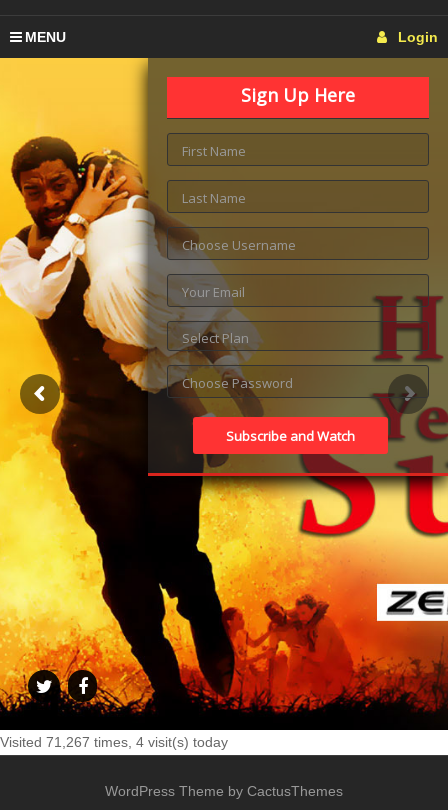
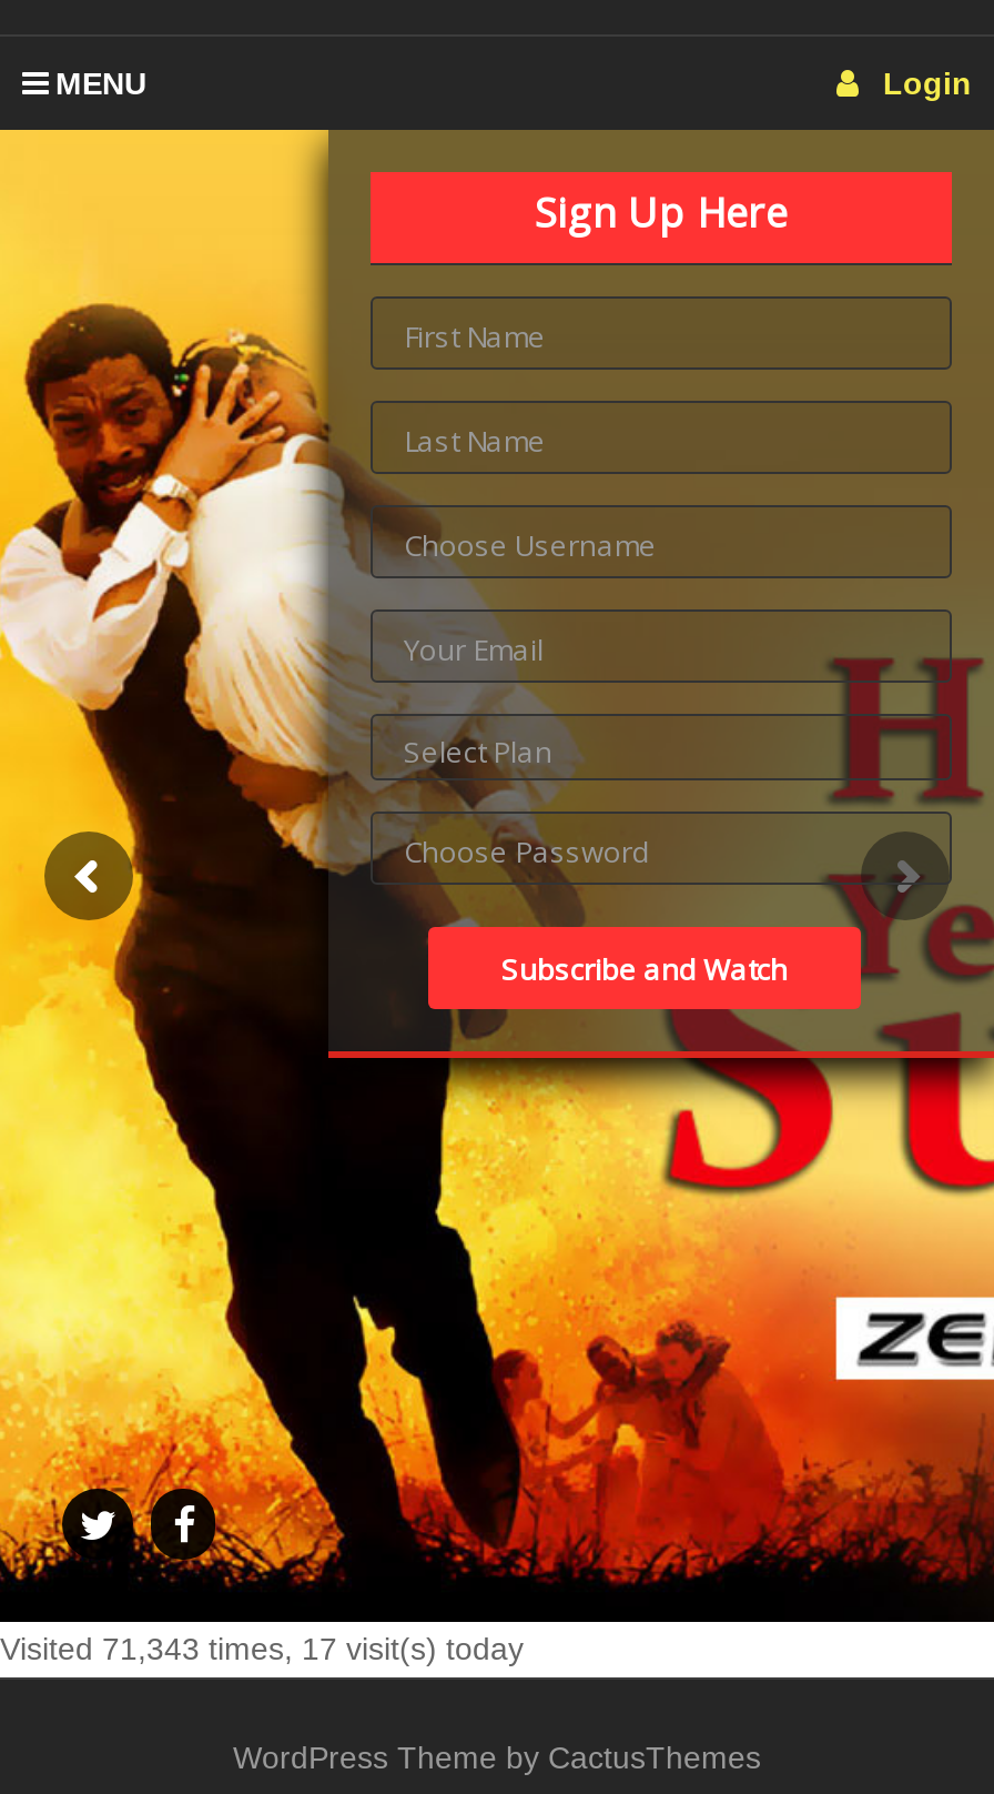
- Visited 71,267 times, 4 visit(s) today
+ Visited 71,343 times, 17 visit(s) today
